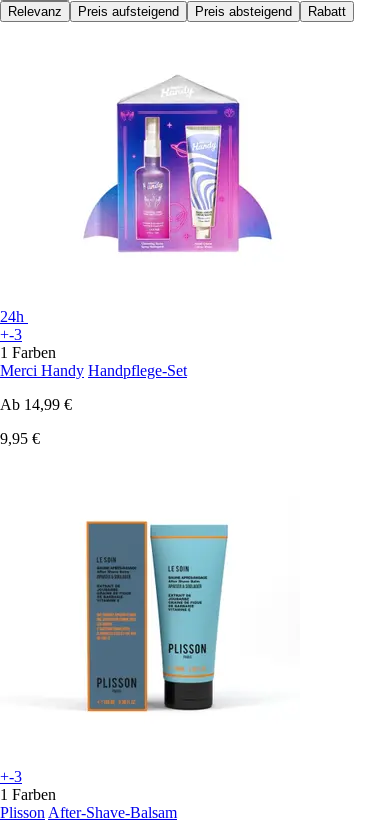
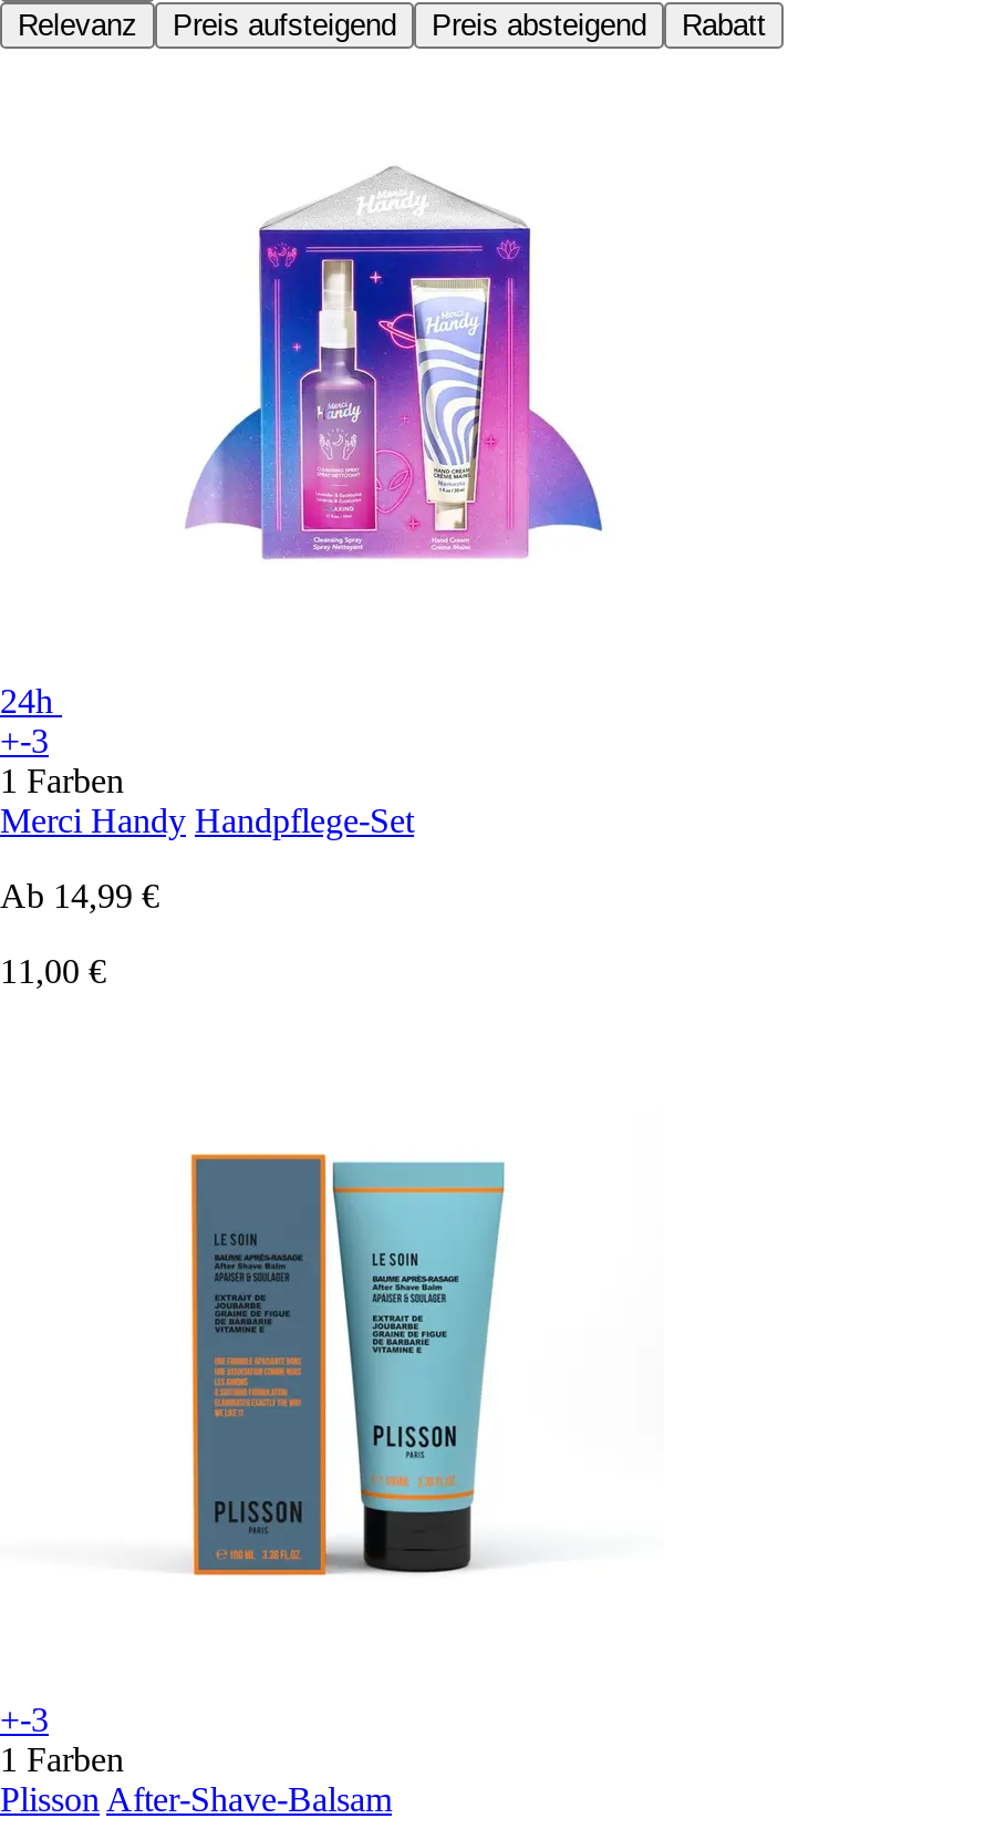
- 9,95 €
+ 11,00 €
